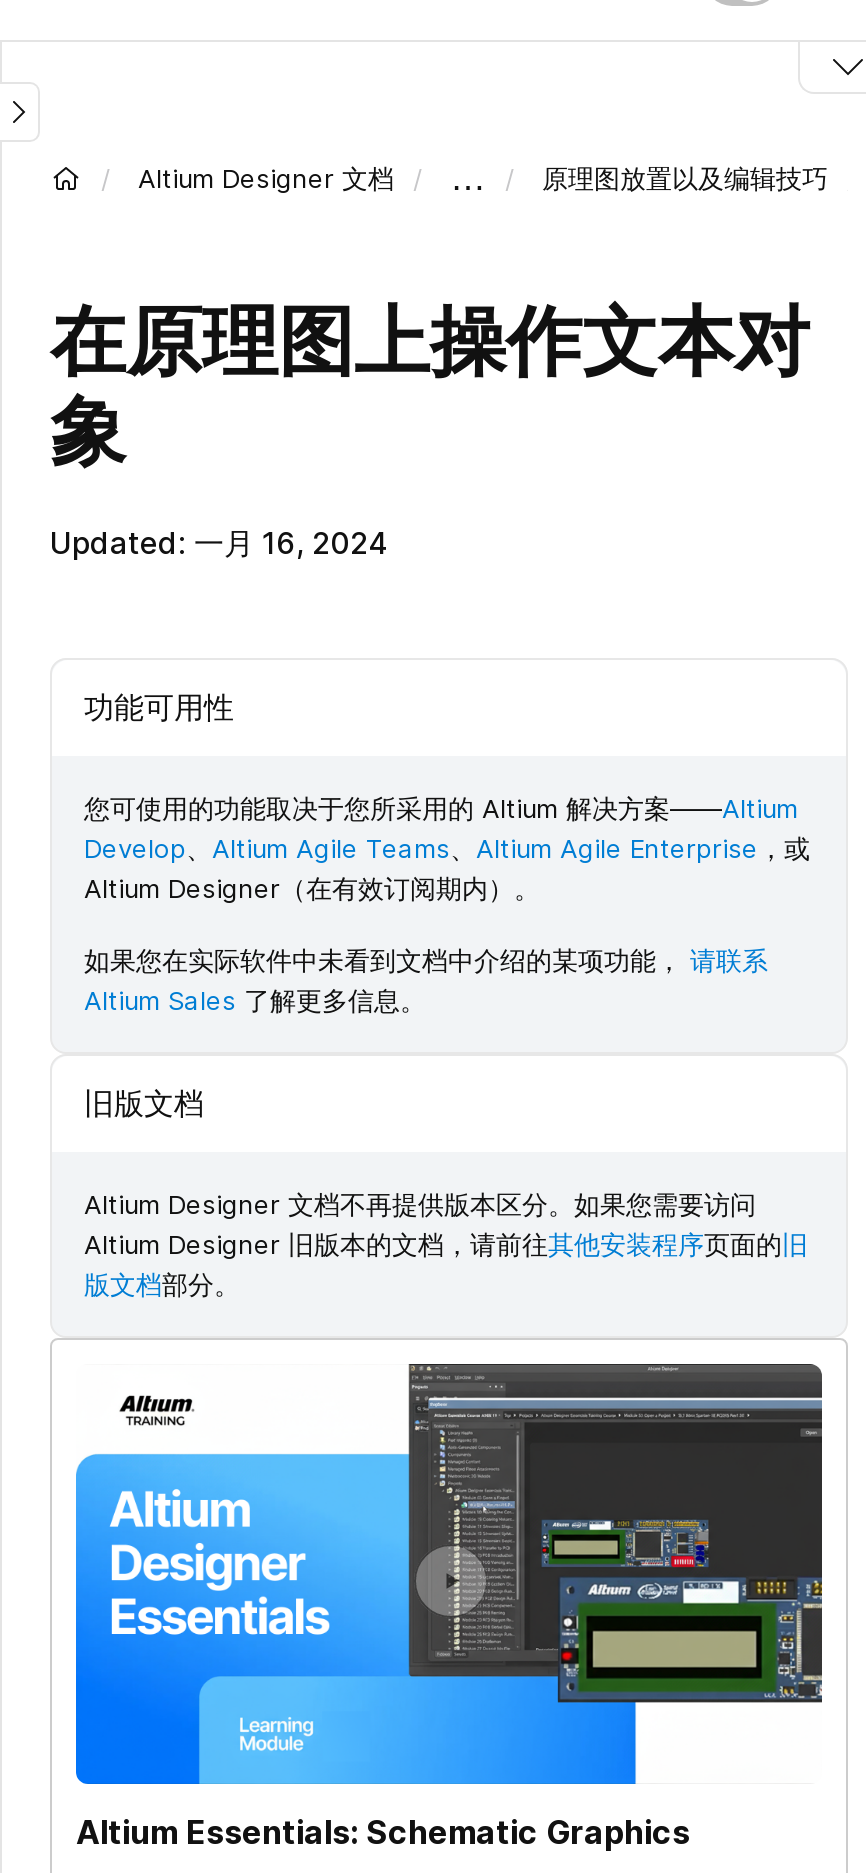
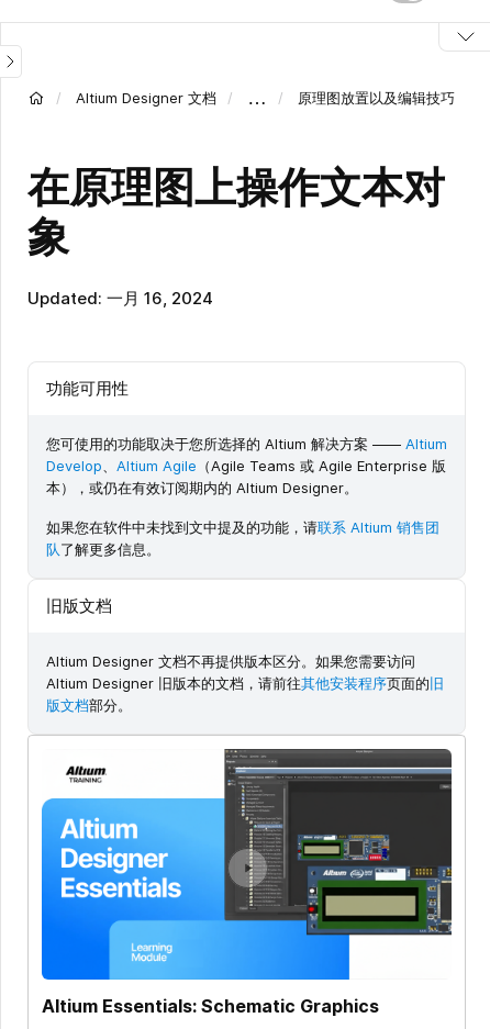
- 您可使用的功能取决于您所采用的 Altium 解决方案——Altium
- Develop、Altium Agile Teams、Altium Agile Enterprise，或
- Altium Designer（在有效订阅期内）。
+ 您可使用的功能取决于您所选择的 Altium 解决方案 ——Altium
+ Develop、Altium Agile（Agile Teams 或 Agile Enterprise 版
+ 本），或仍在有效订阅期内的 Altium Designer。

- 如果您在实际软件中未看到文档中介绍的某项功能，请联系
- Altium Sales了解更多信息。
+ 如果您在软件中未找到文中提及的功能，请联系 Altium 销售团
+ 队了解更多信息。
